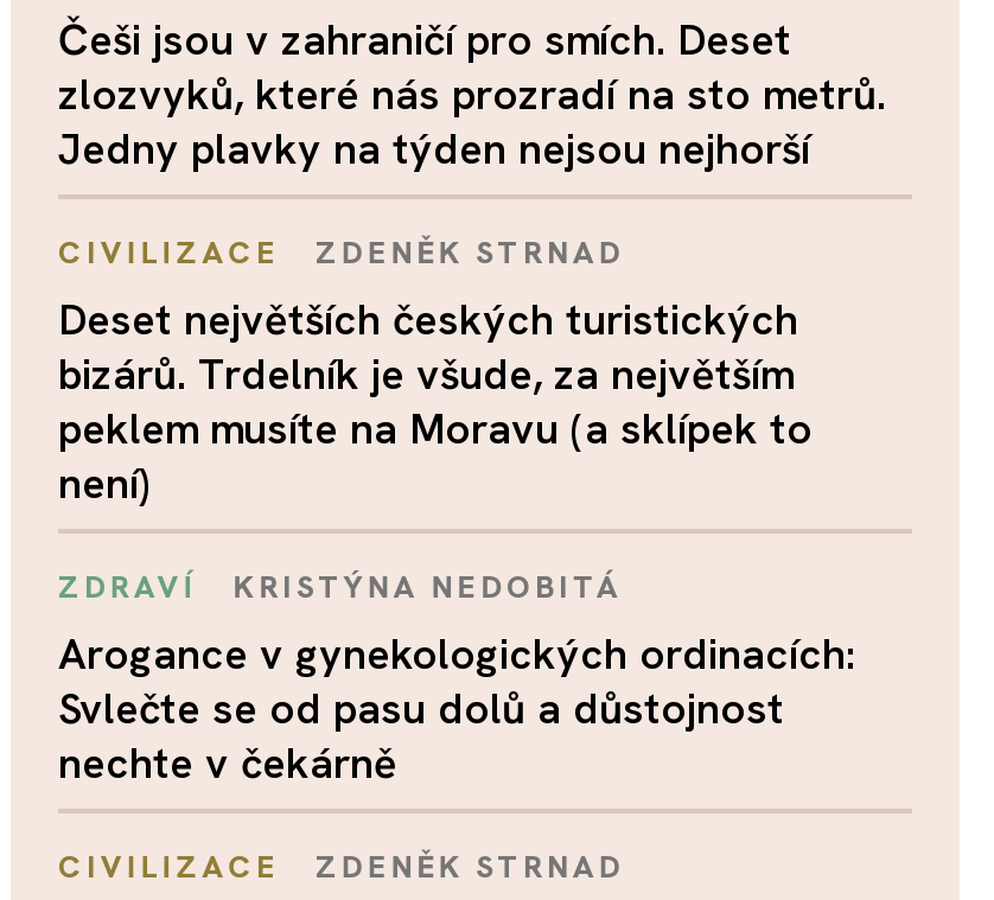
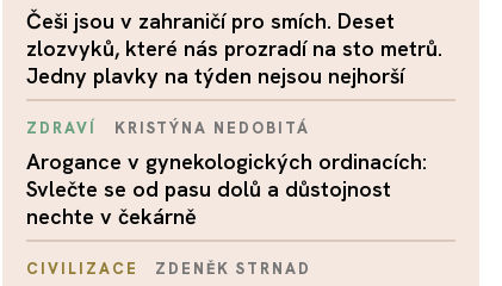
- CIVILIZACE
- ZDENĚK STRNAD
- Deset největších českých turistických
- bizárů. Trdelník je všude, za největším
- peklem musíte na Moravu (a sklípek to
- není)
